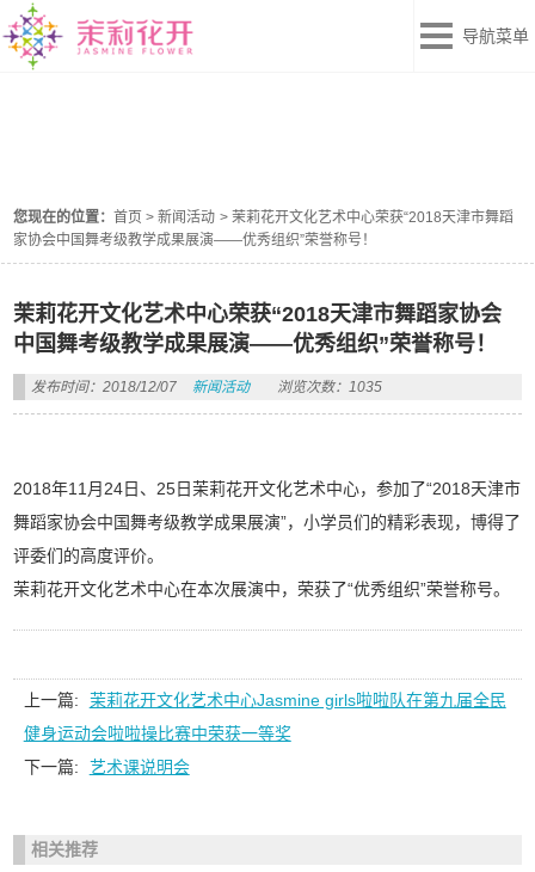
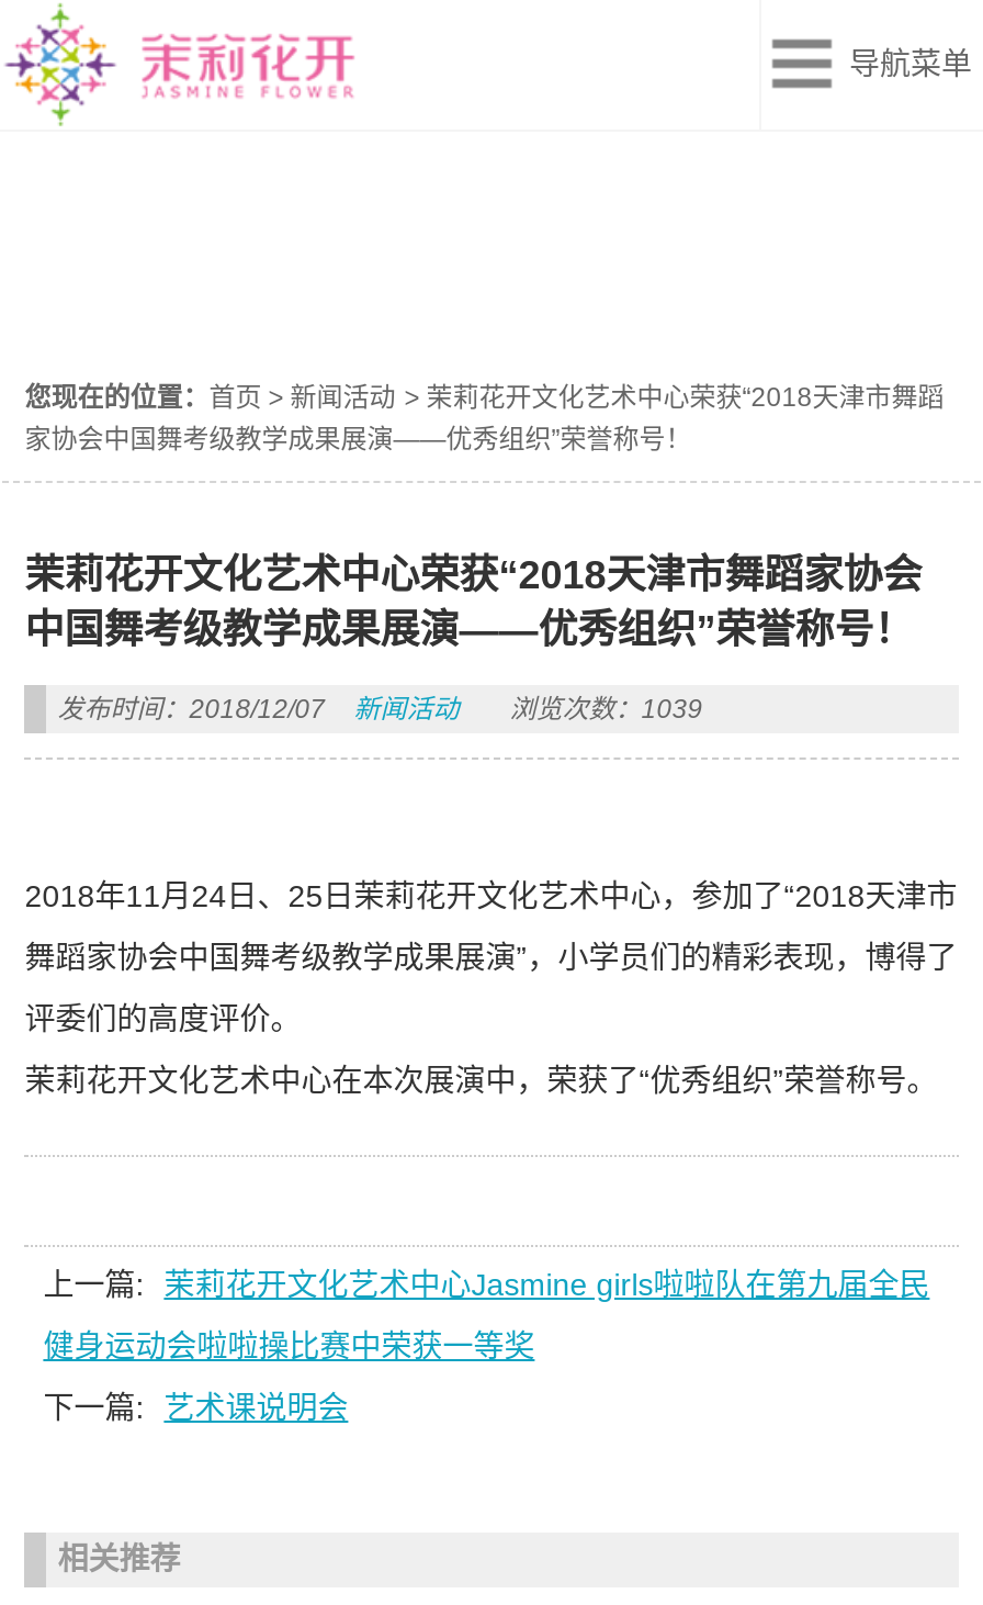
- 浏览次数：1035
+ 浏览次数：1039
